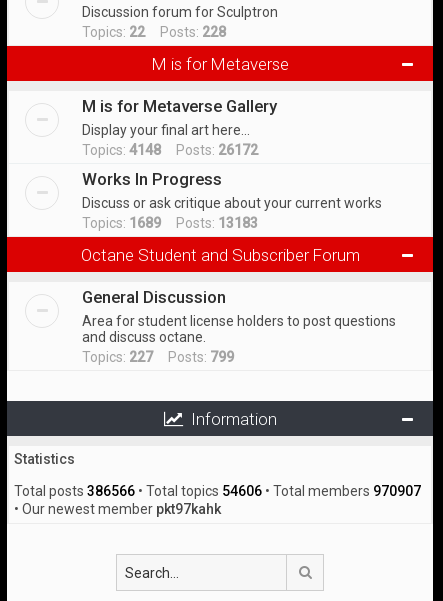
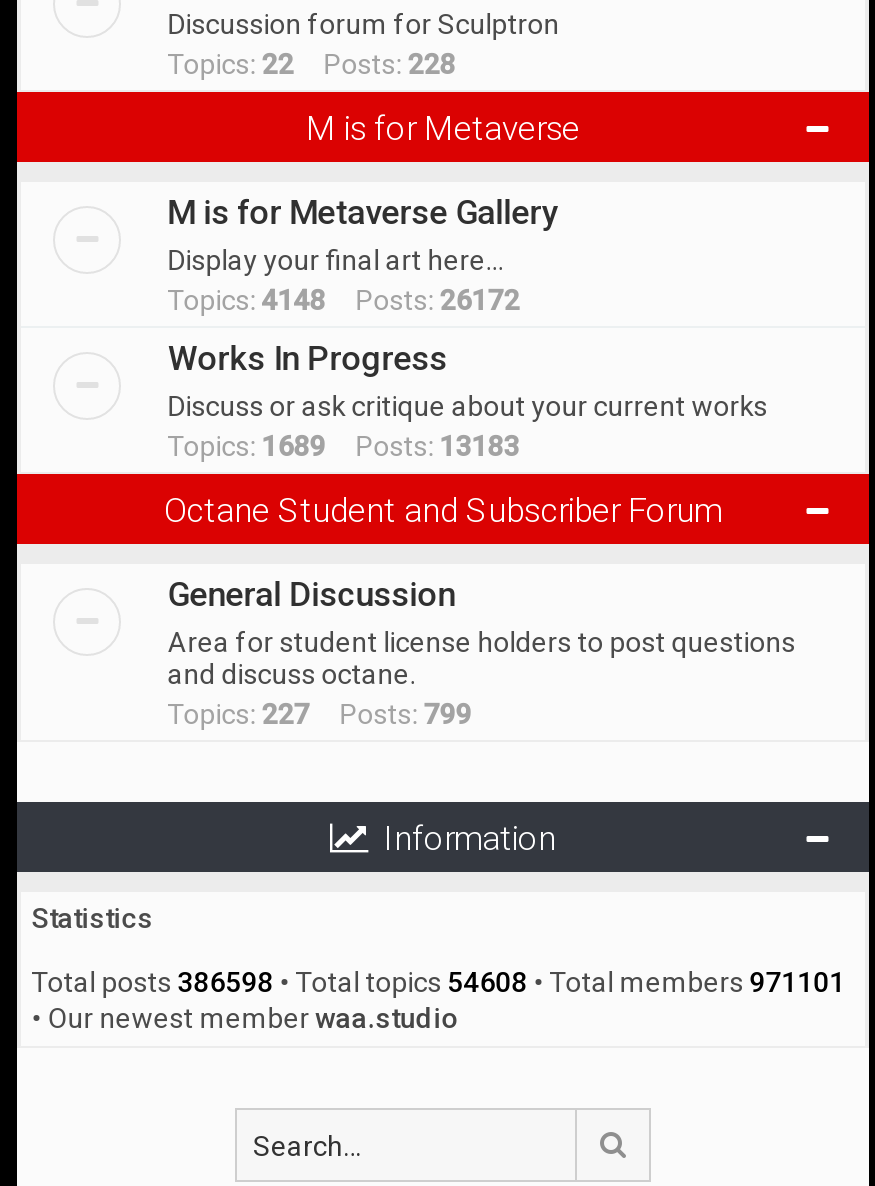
- Total posts 386566 • Total topics 54606 • Total members 970907
+ Total posts 386598 • Total topics 54608 • Total members 971101

- • Our newest member pkt97kahk
+ • Our newest member waa.studio
